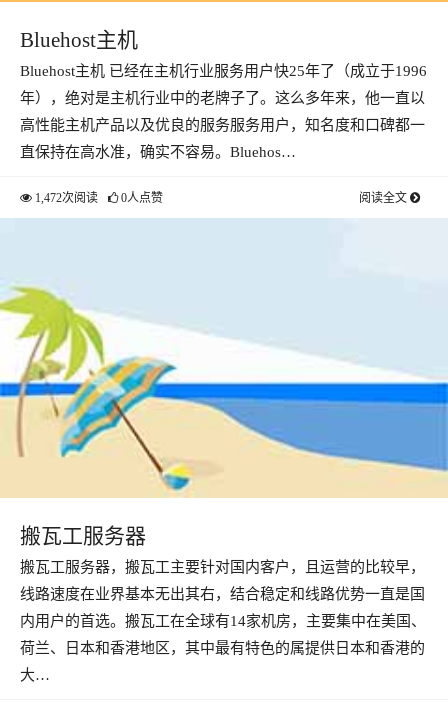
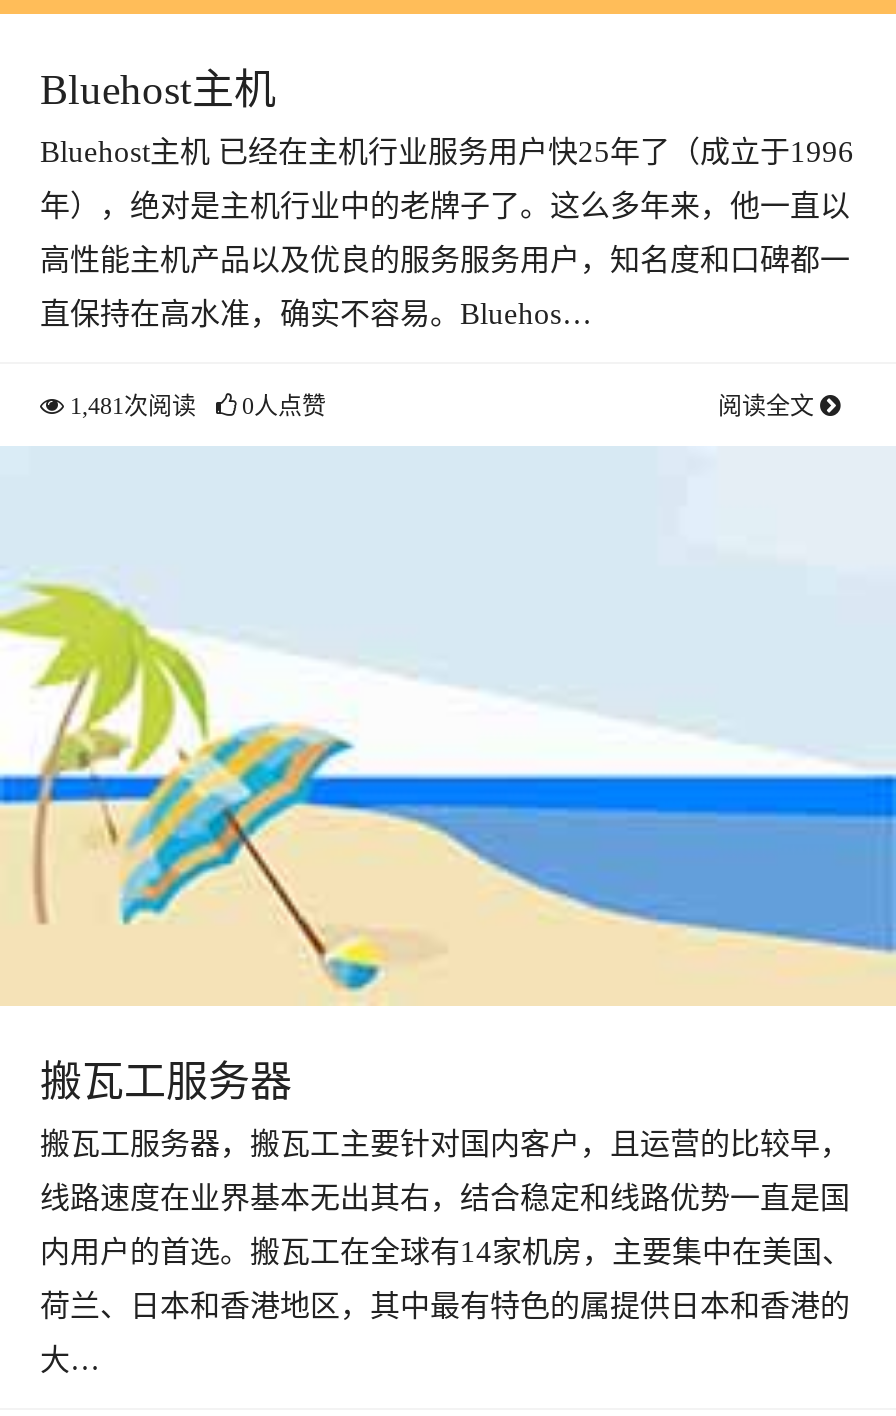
- 1,472次阅读 0人点赞
+ 1,481次阅读 0人点赞
